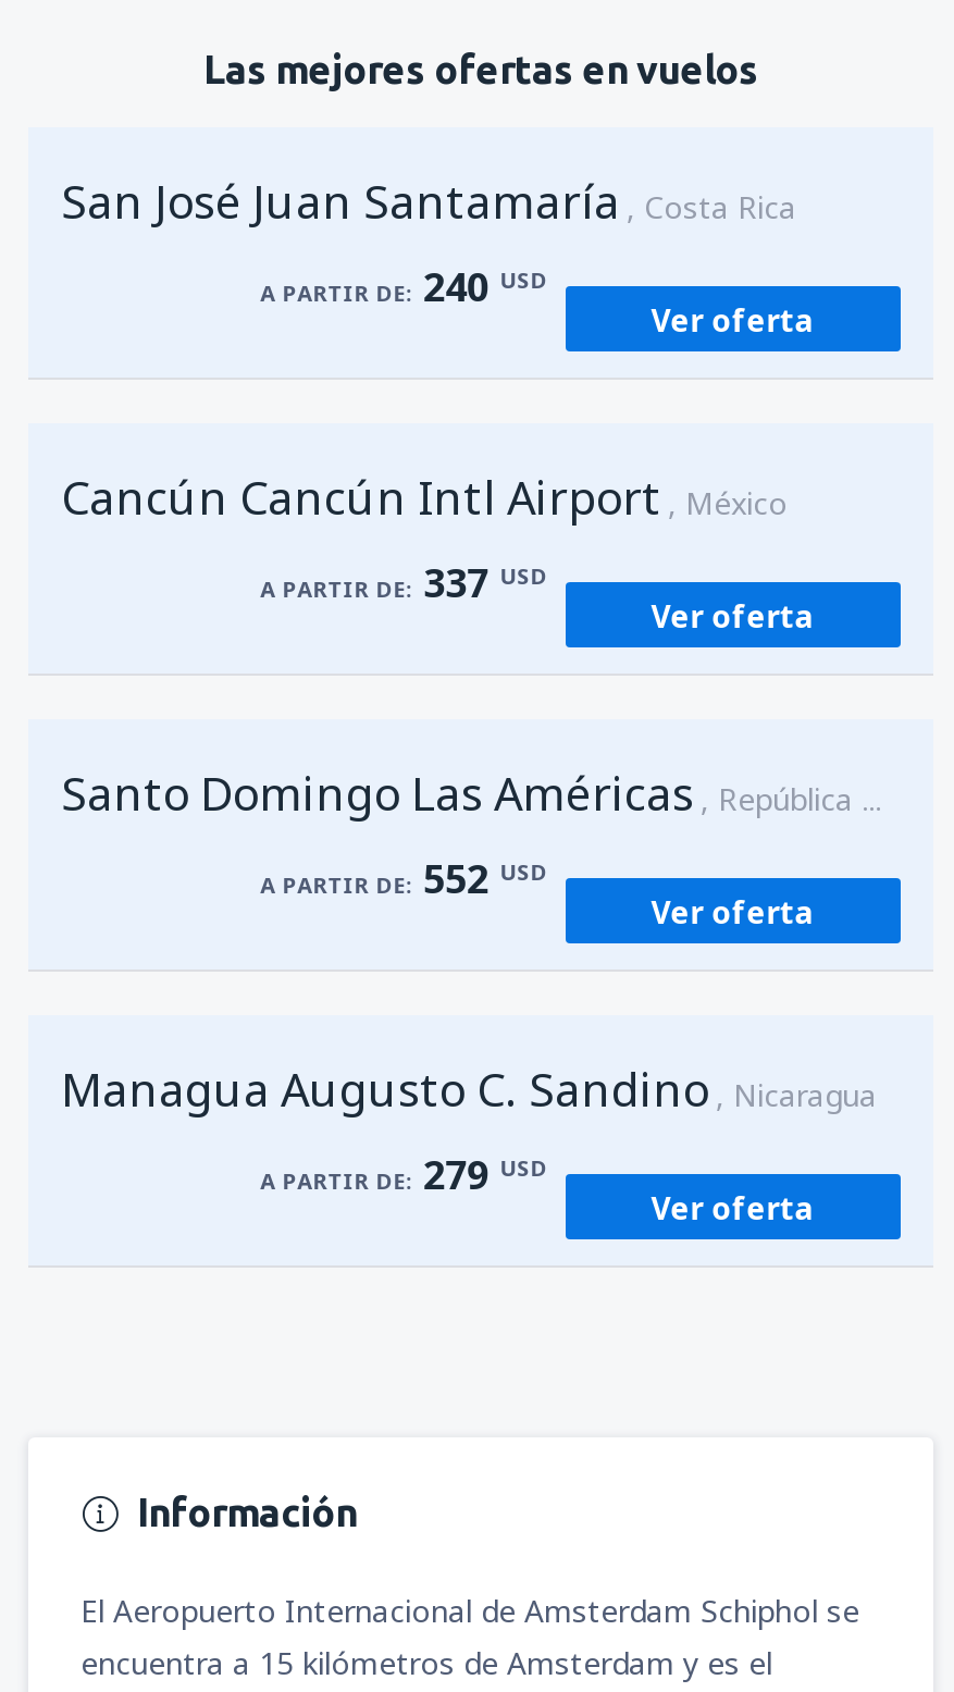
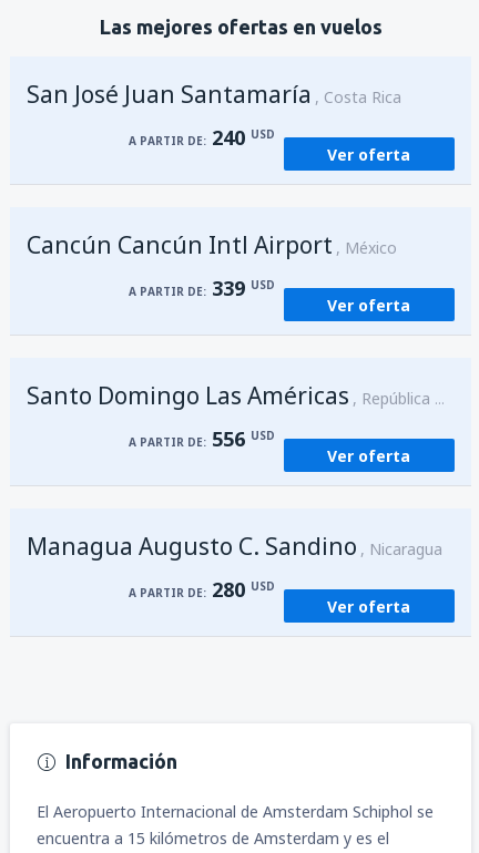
- A PARTIR DE: 337 USD
+ A PARTIR DE: 339 USD

- A PARTIR DE: 552 USD
+ A PARTIR DE: 556 USD

- A PARTIR DE: 279 USD
+ A PARTIR DE: 280 USD
